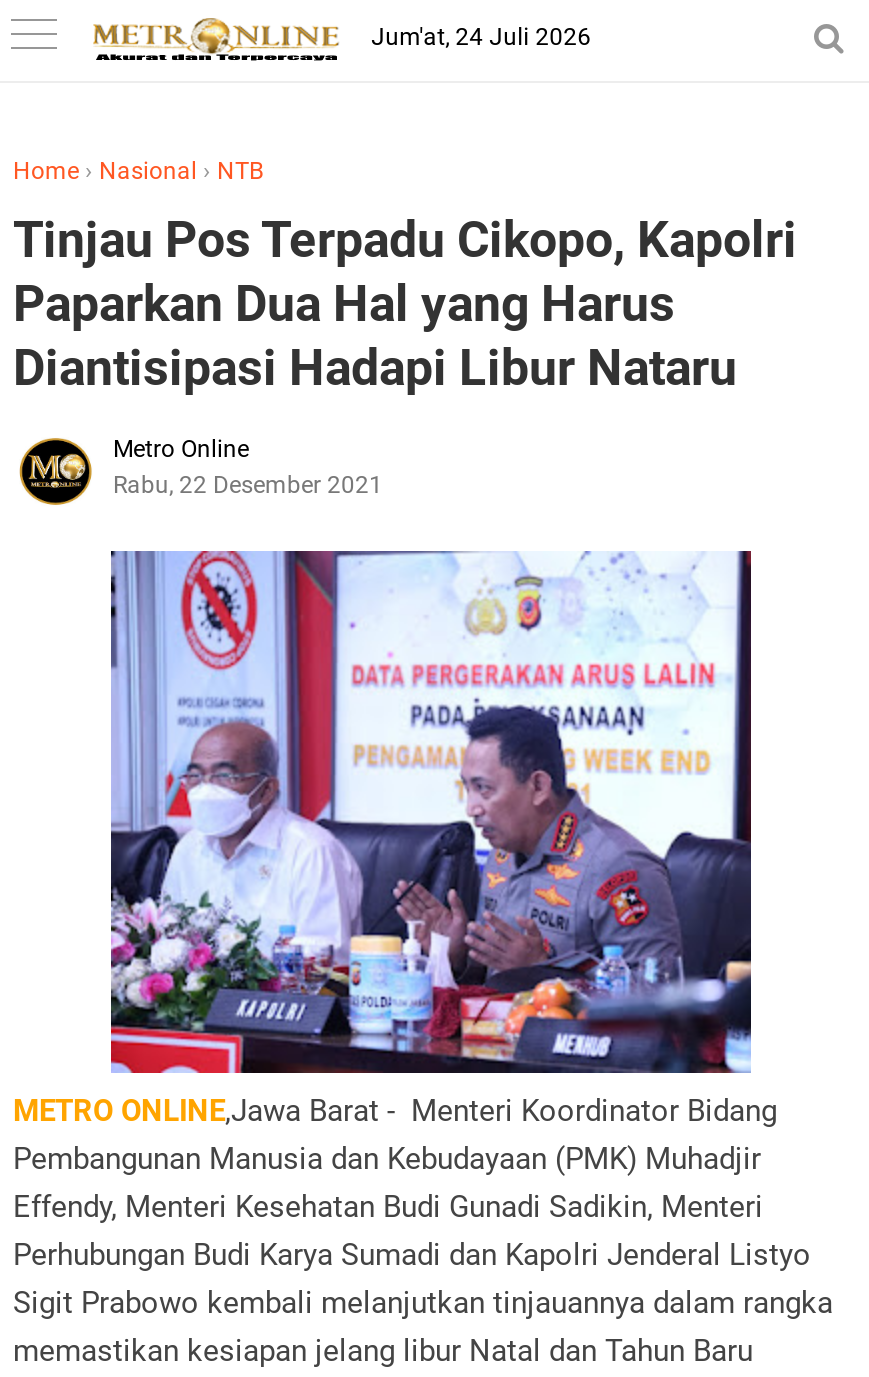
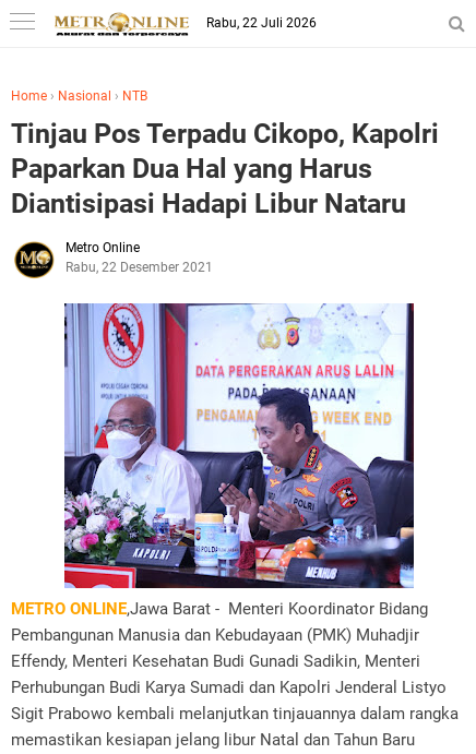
- Jum'at, 24 Juli 2026
+ Rabu, 22 Juli 2026
